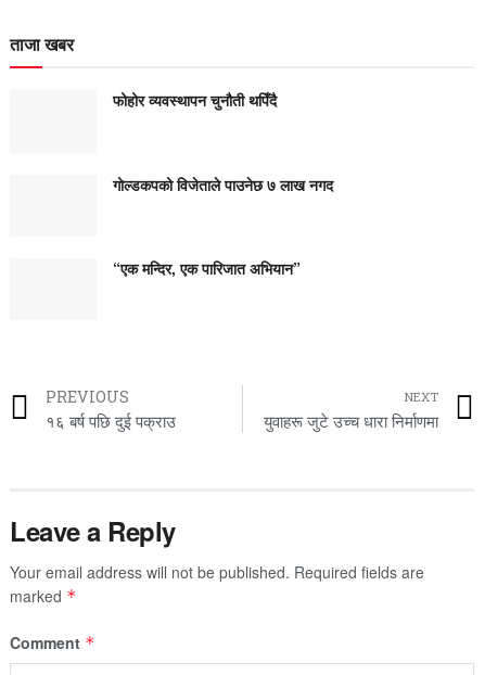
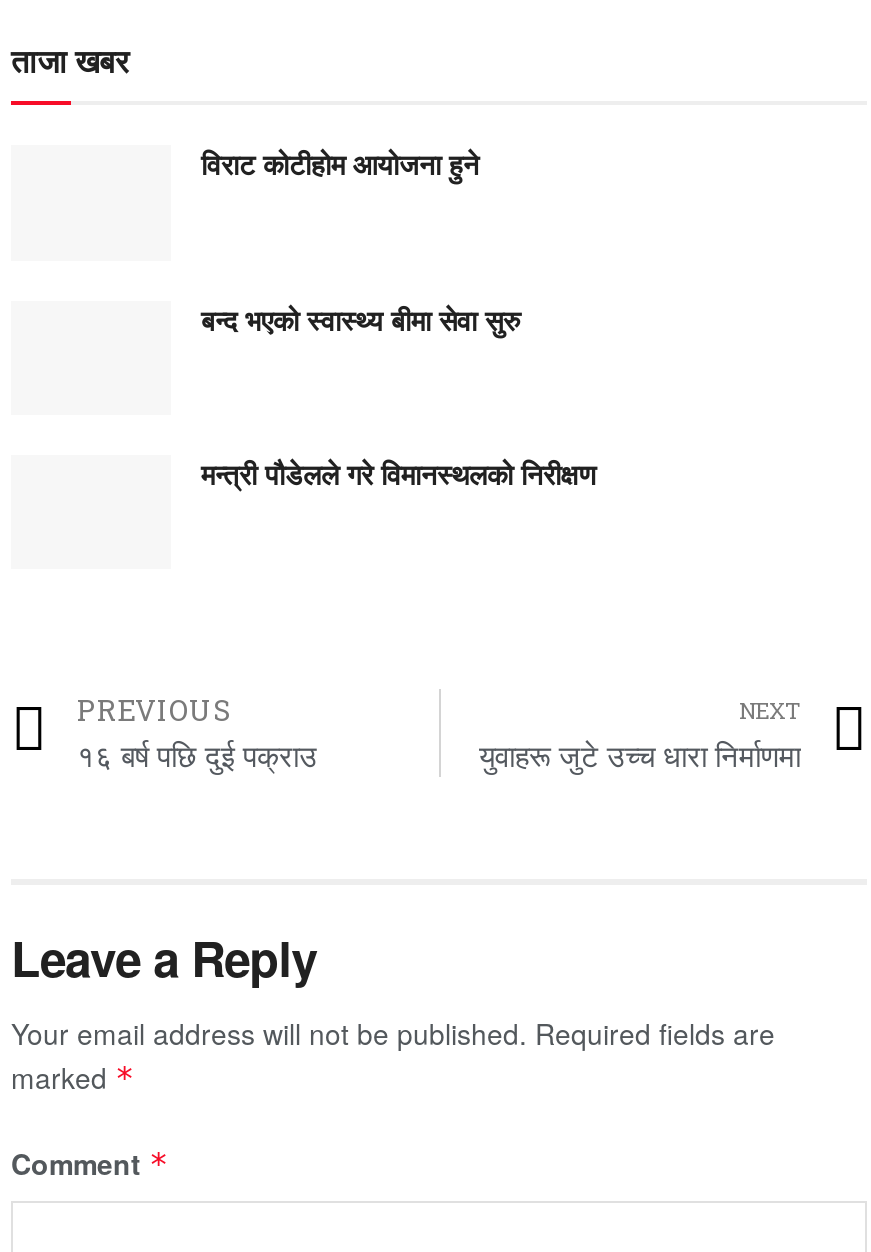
- फोहोर व्यवस्थापन चुनौती थपिँदै
+ विराट कोटीहोम आयोजना हुने

- गोल्डकपको विजेताले पाउनेछ ७ लाख नगद
+ बन्द भएको स्वास्थ्य बीमा सेवा सुरु

- “एक मन्दिर, एक पारिजात अभियान”
+ मन्त्री पौडेलले गरे विमानस्थलको निरीक्षण
